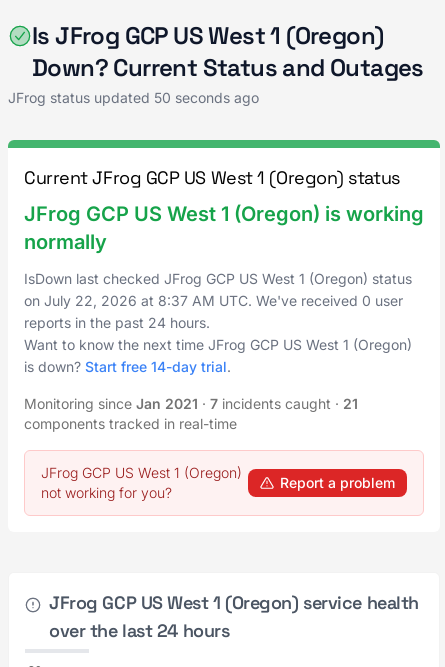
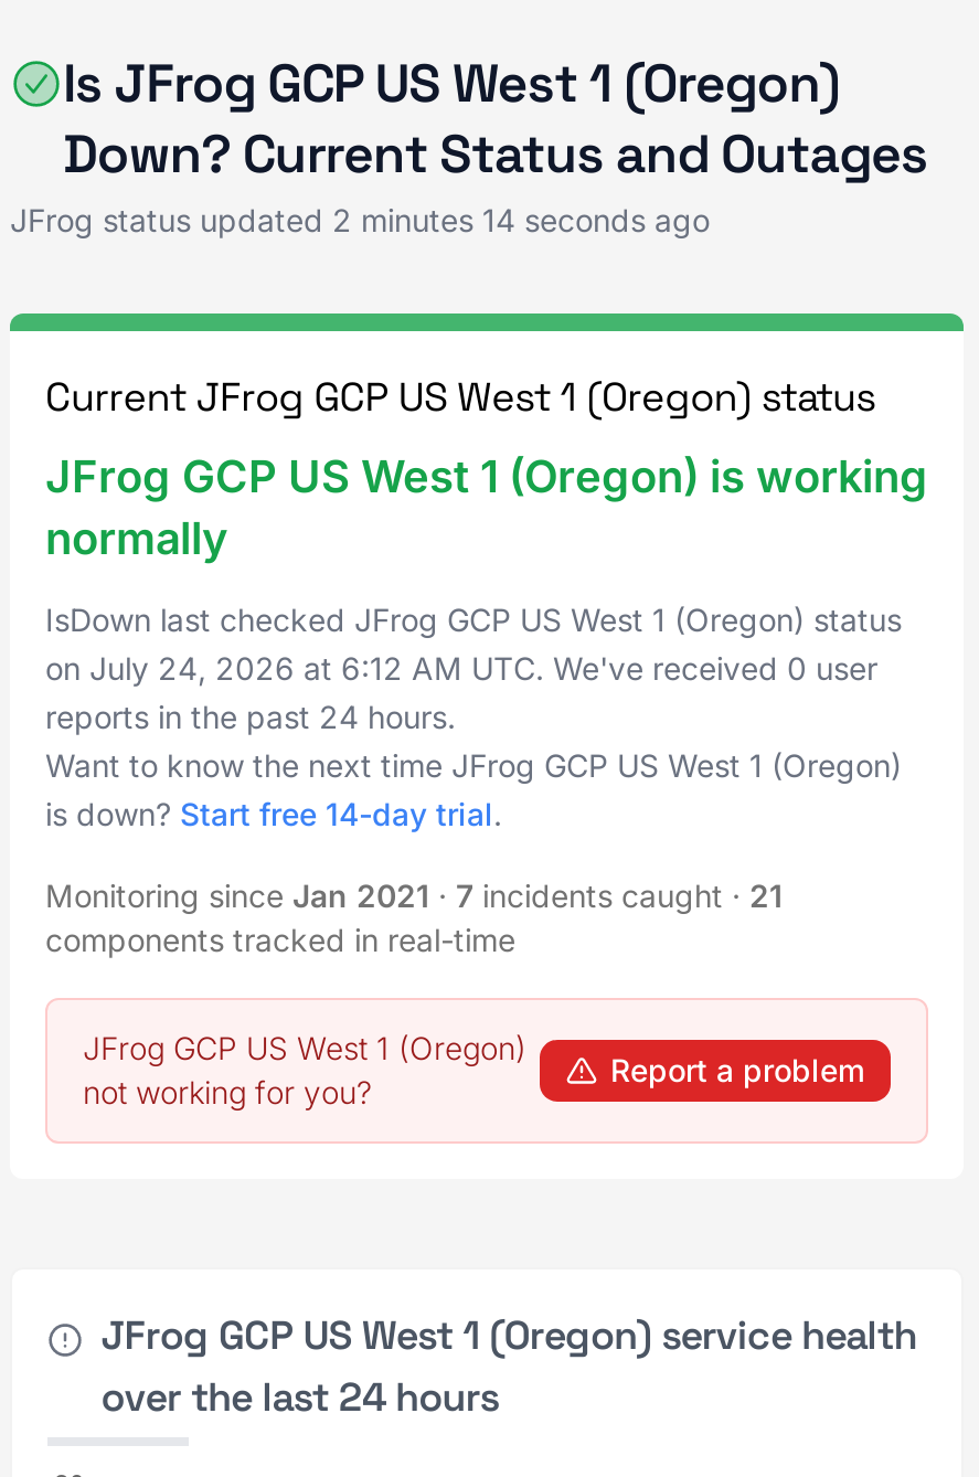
- JFrog status updated 50 seconds ago
+ JFrog status updated 2 minutes 14 seconds ago

- on July 22, 2026 at 8:37 AM UTC. We've received 0 user
+ on July 24, 2026 at 6:12 AM UTC. We've received 0 user
